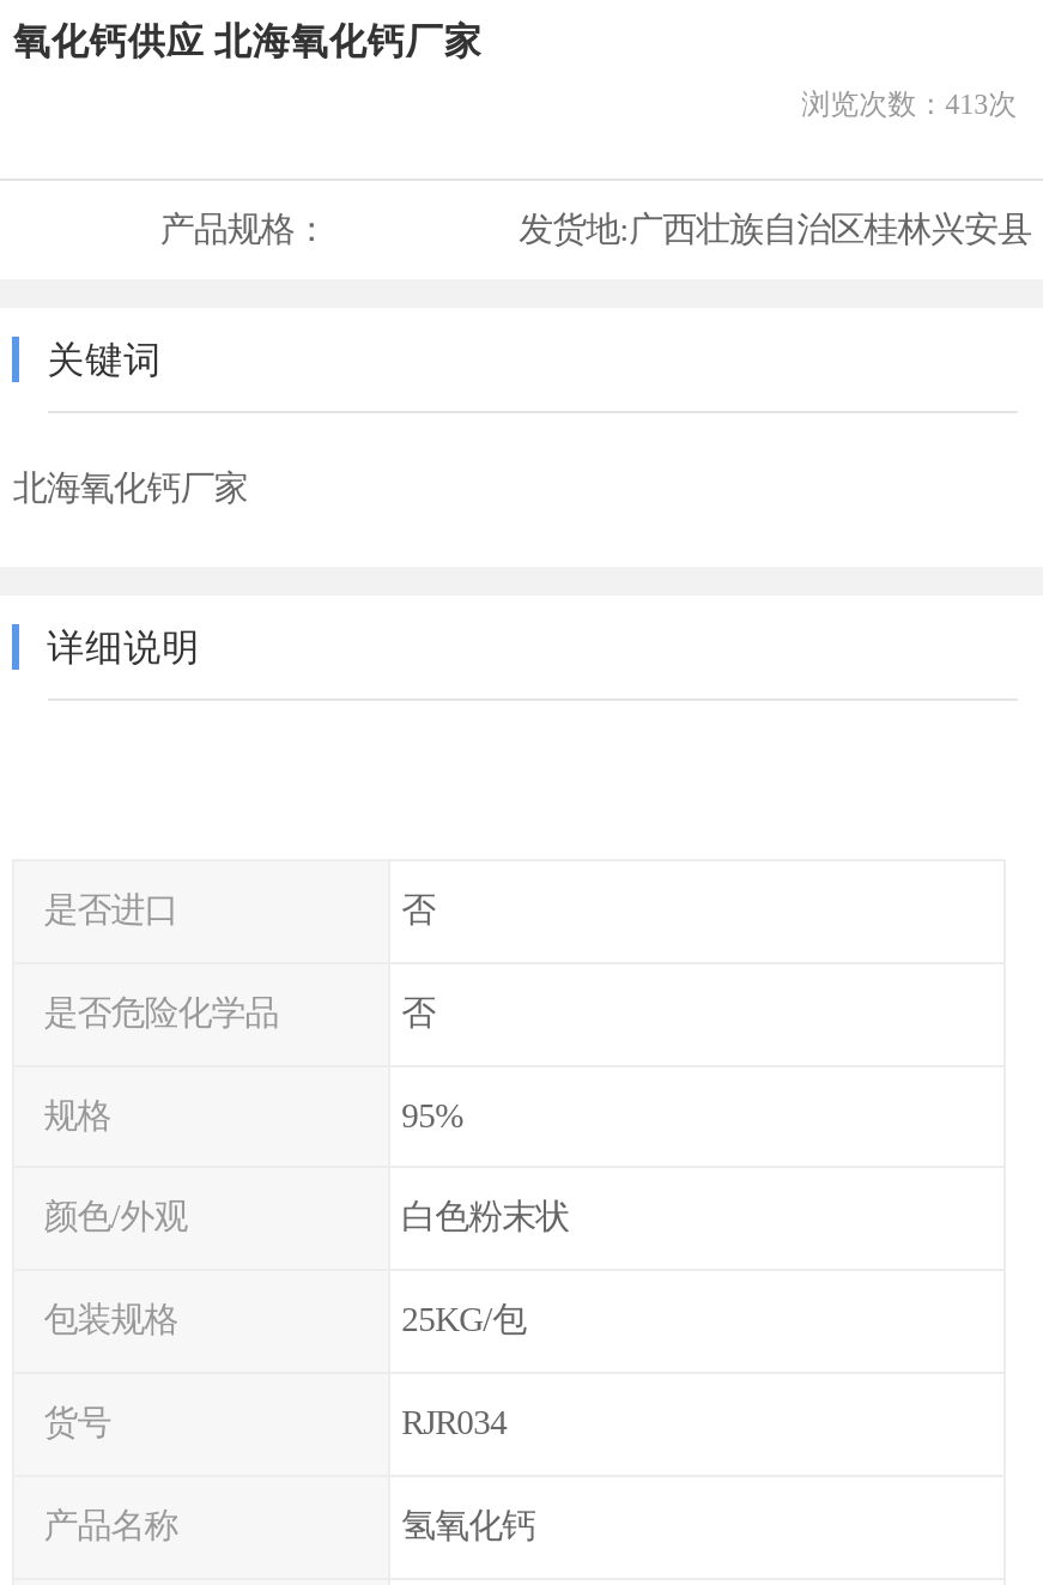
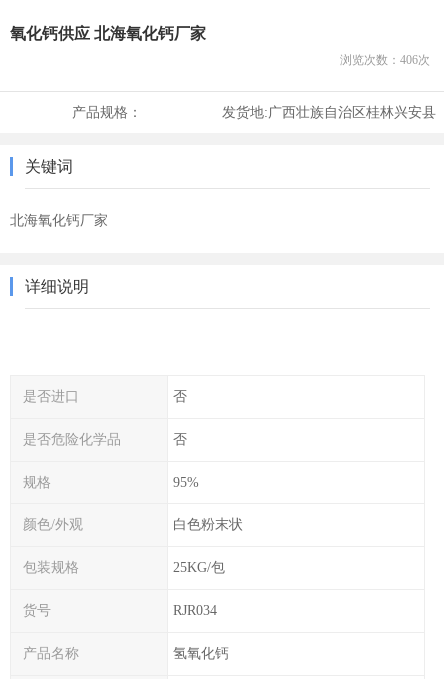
- 浏览次数：413次
+ 浏览次数：406次
